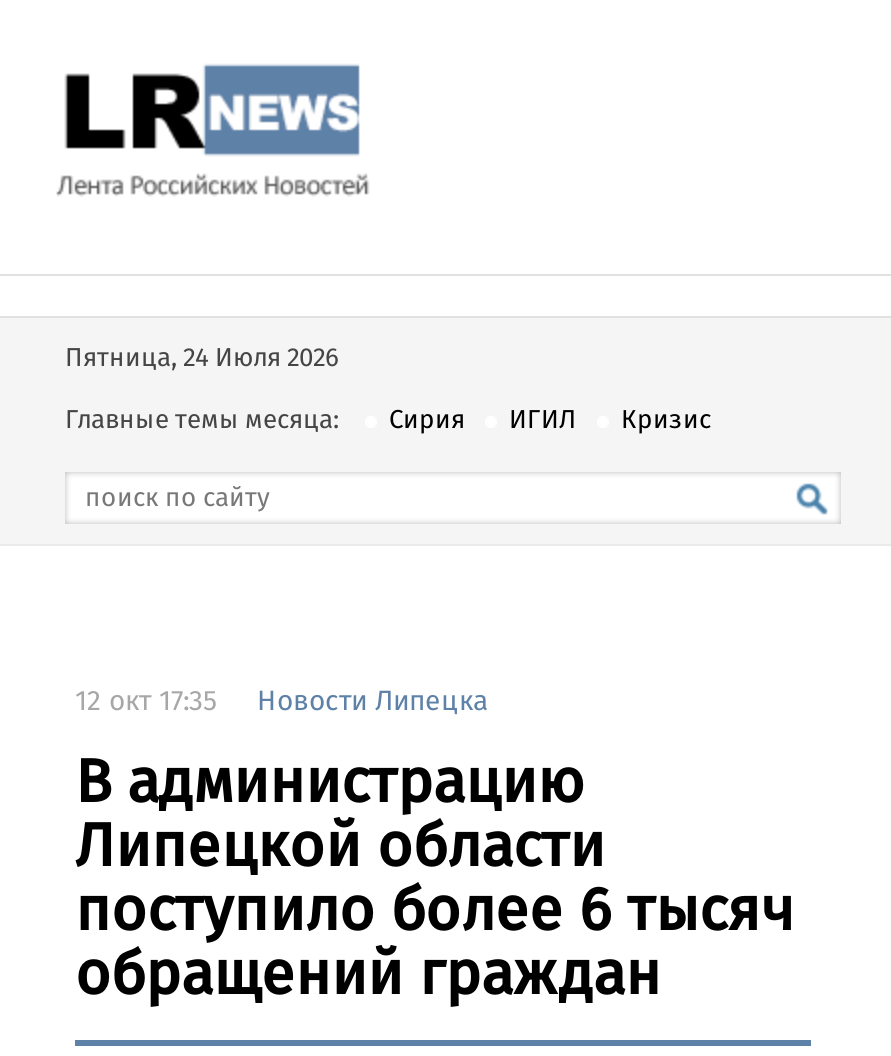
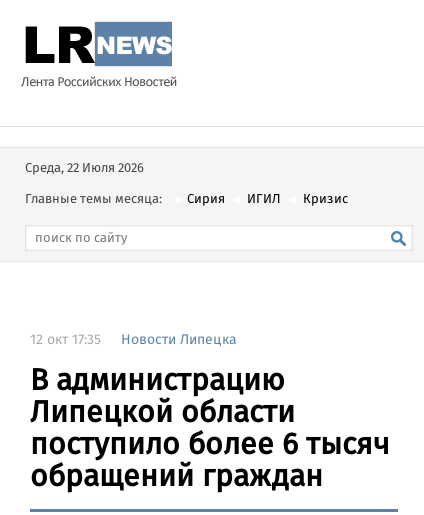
- Пятница, 24 Июля 2026
+ Среда, 22 Июля 2026
